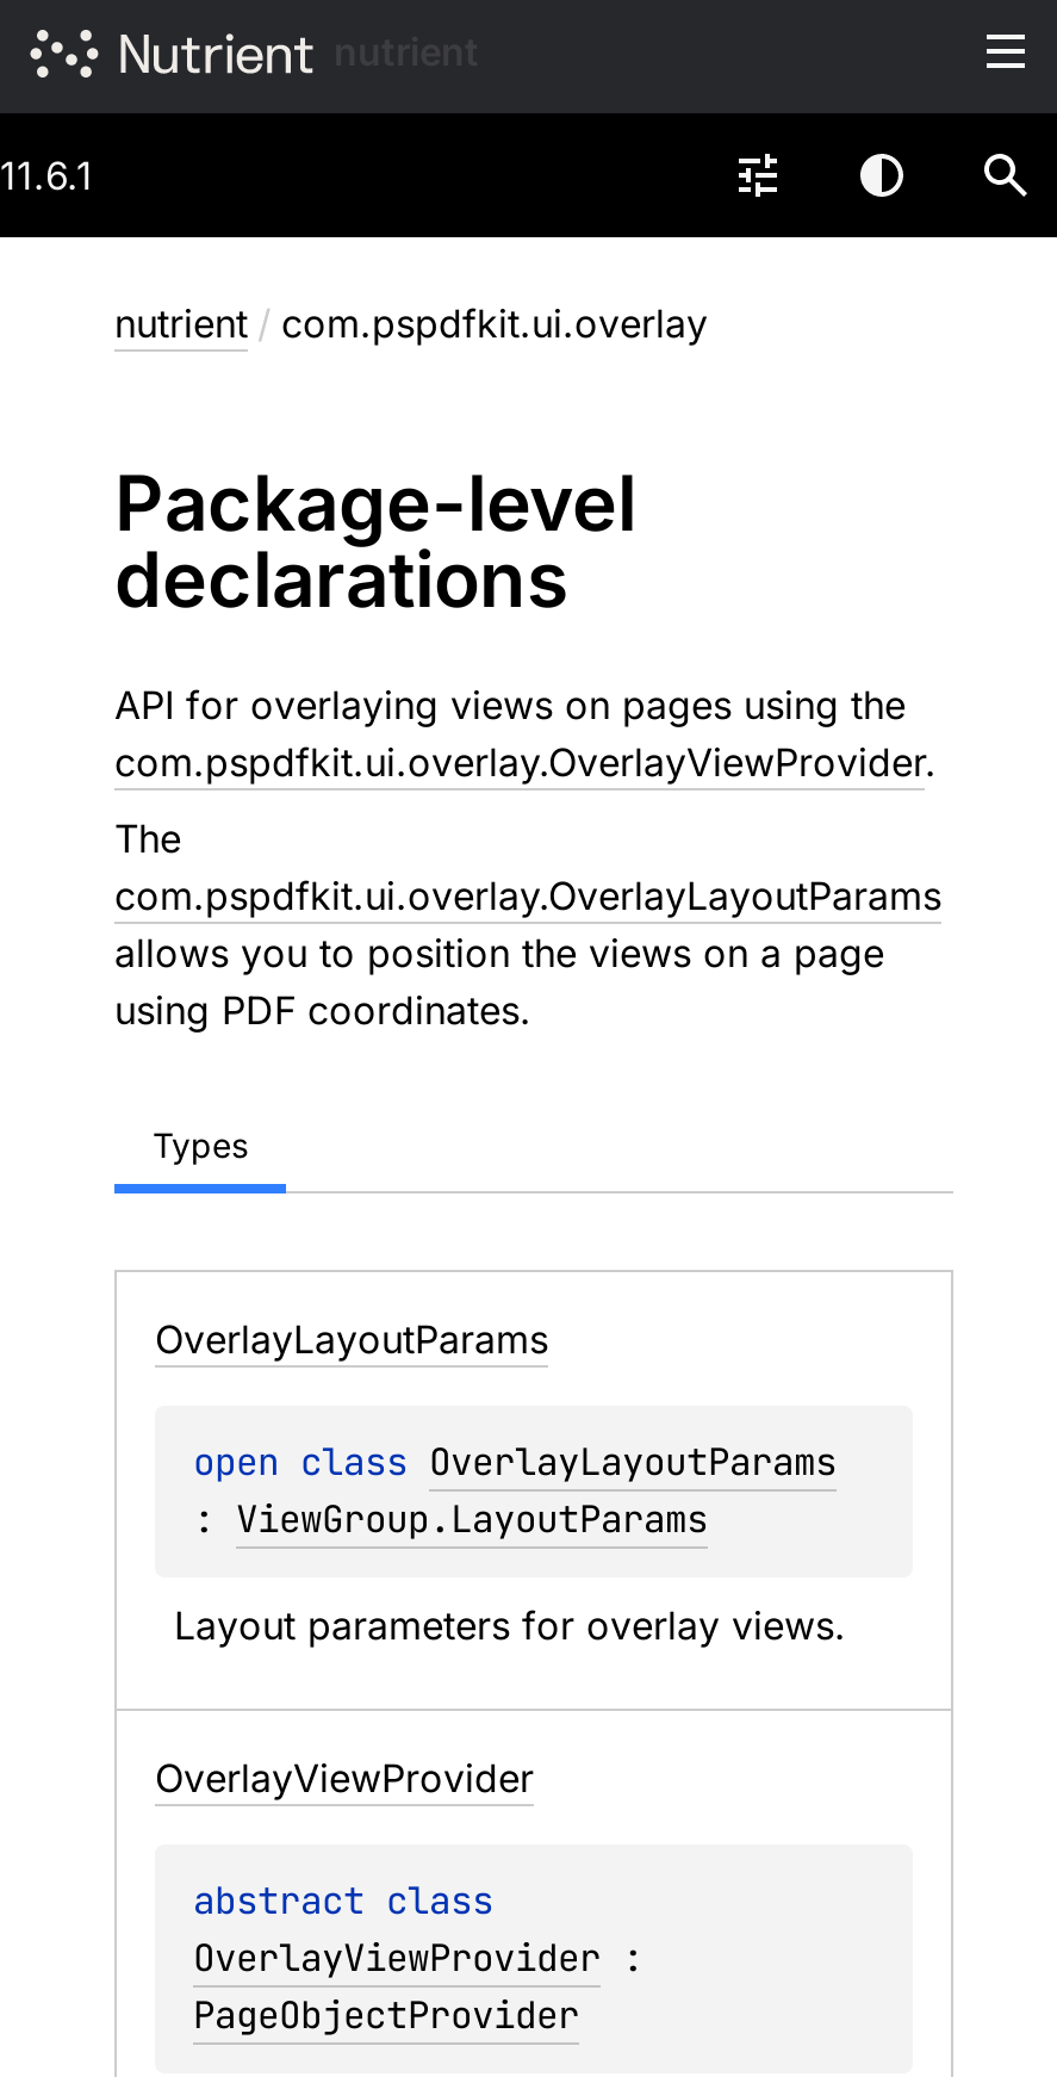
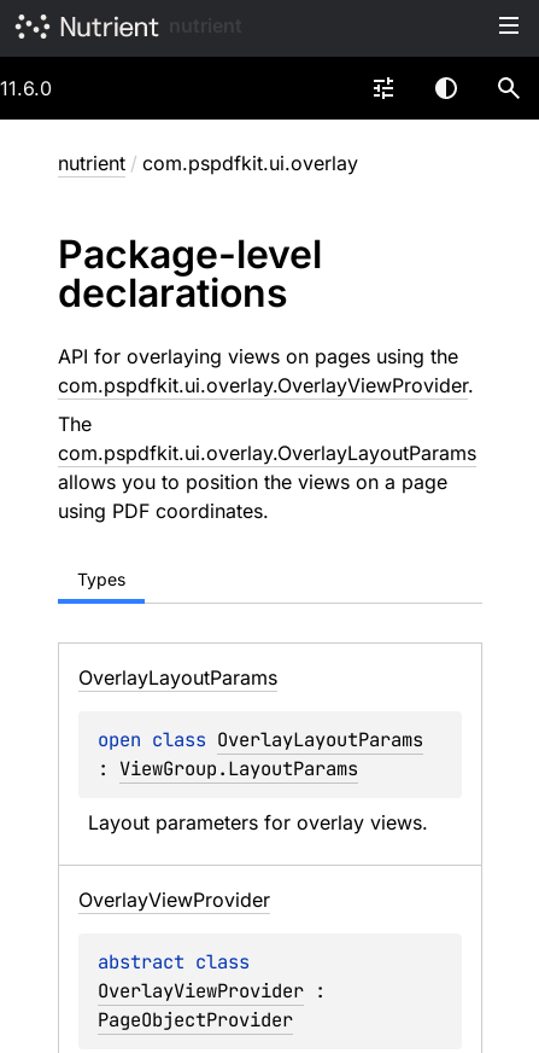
- 11.6.1
+ 11.6.0
